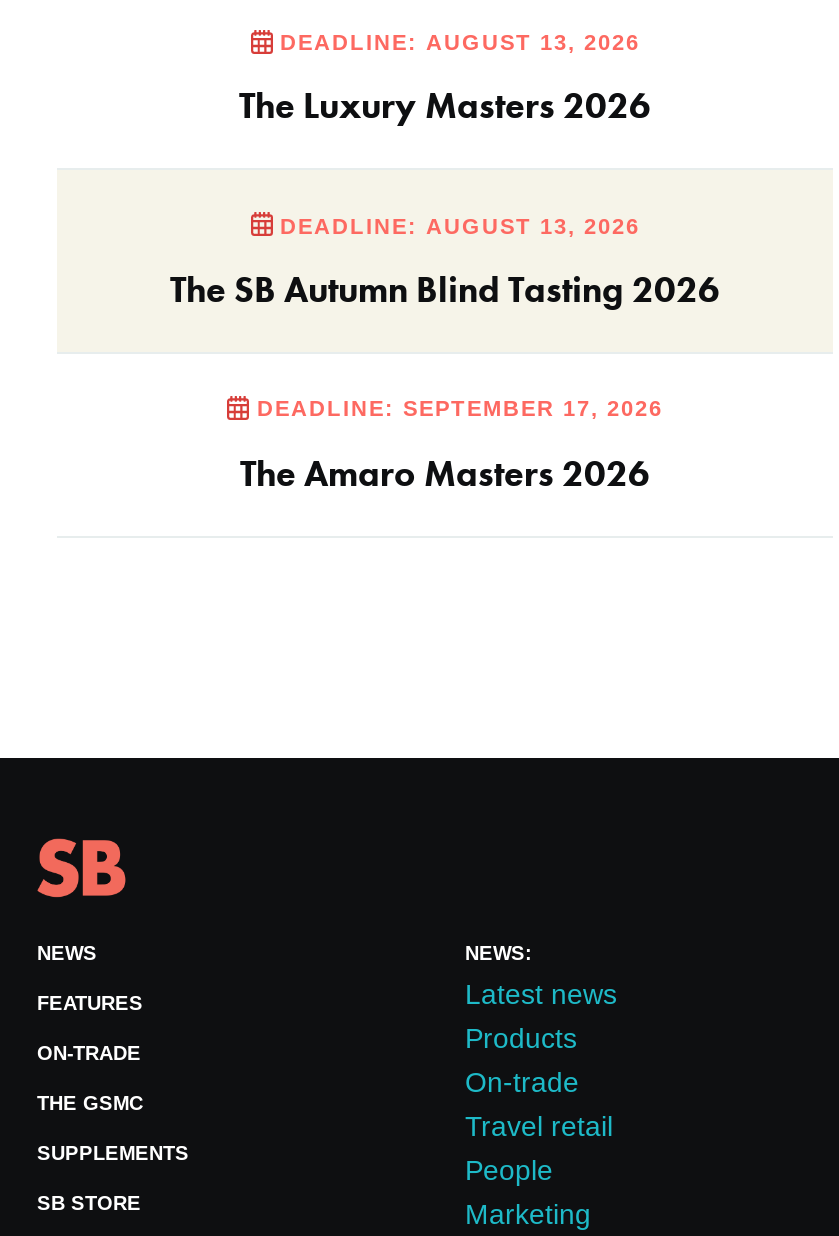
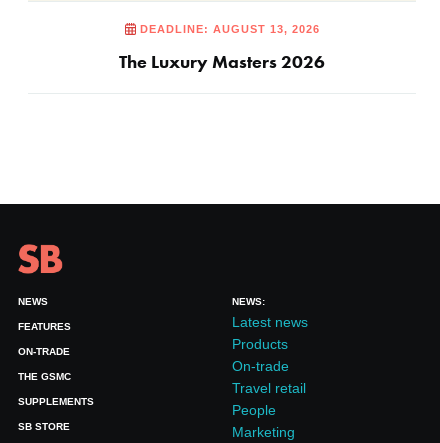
- DEADLINE: AUGUST 13, 2026
- The SB Autumn Blind Tasting 2026
- DEADLINE: SEPTEMBER 17, 2026
- The Amaro Masters 2026
